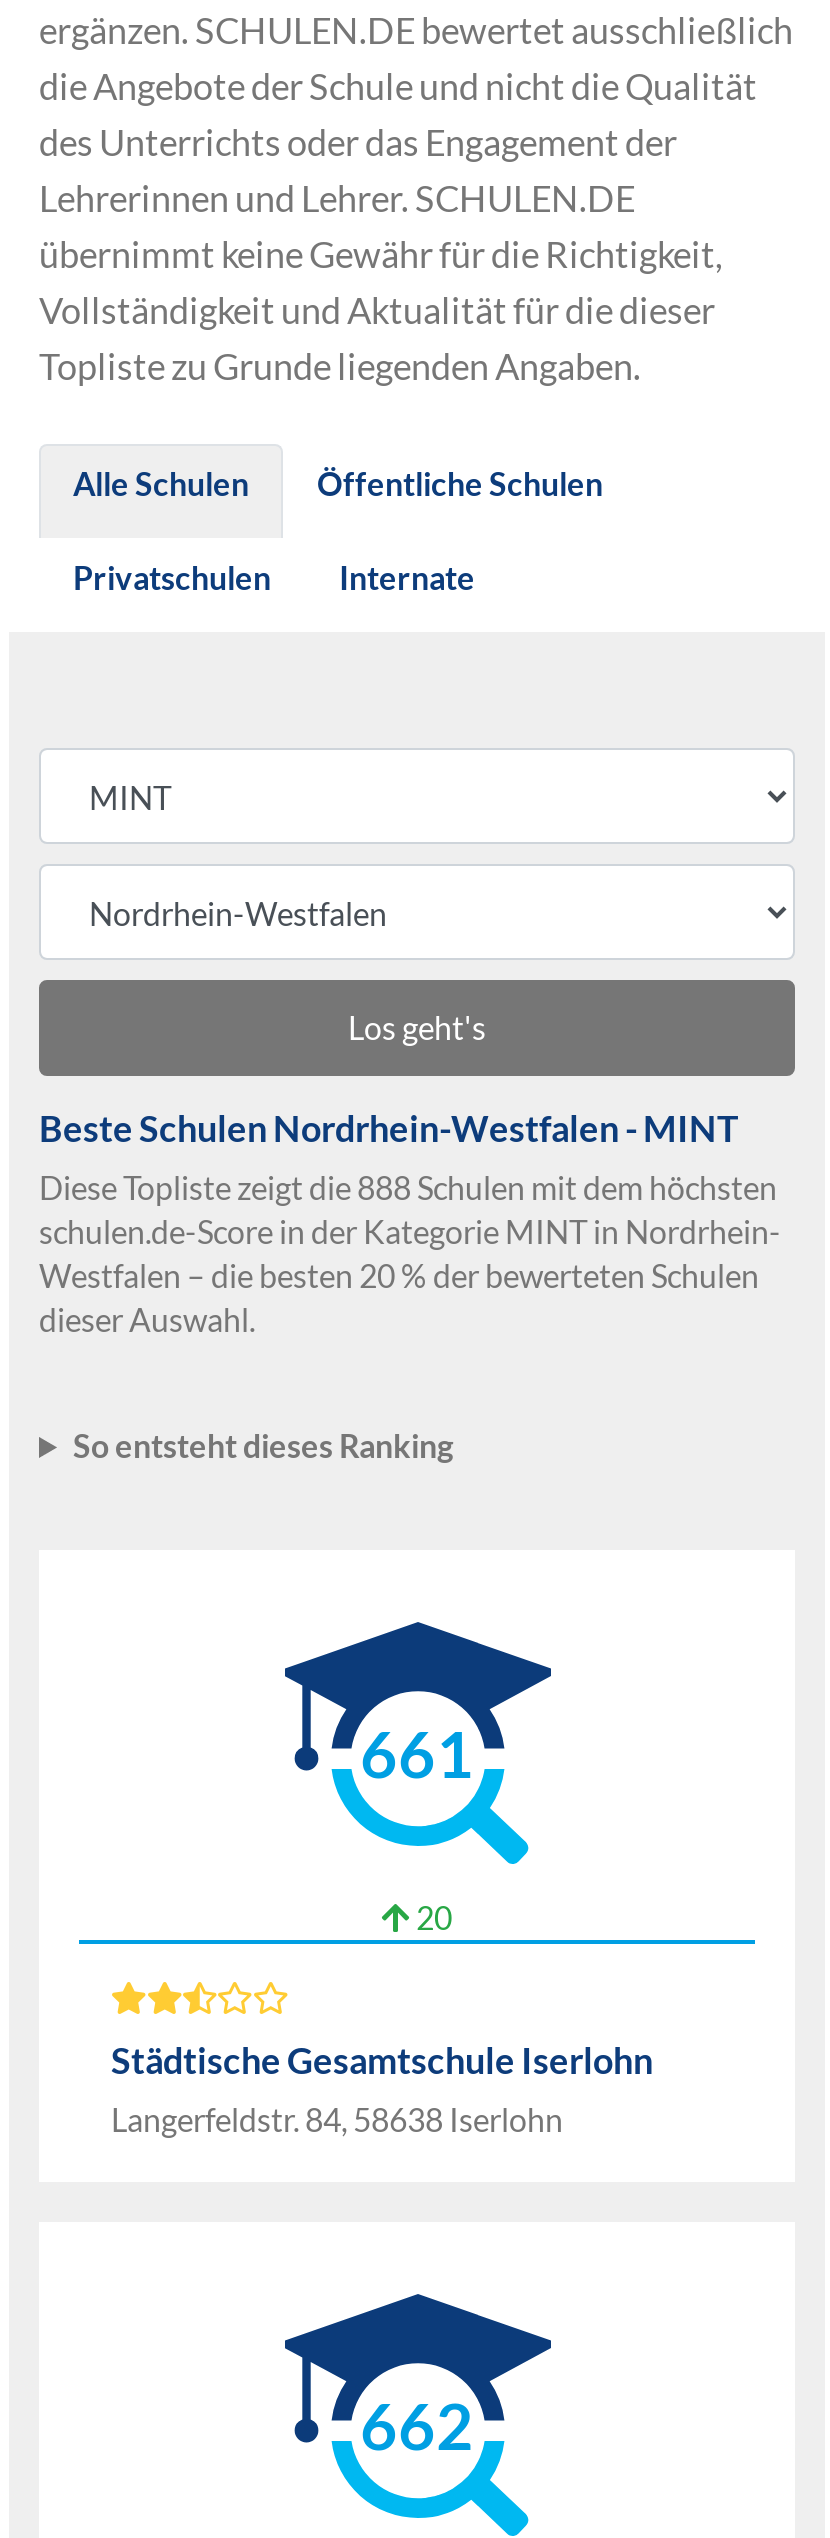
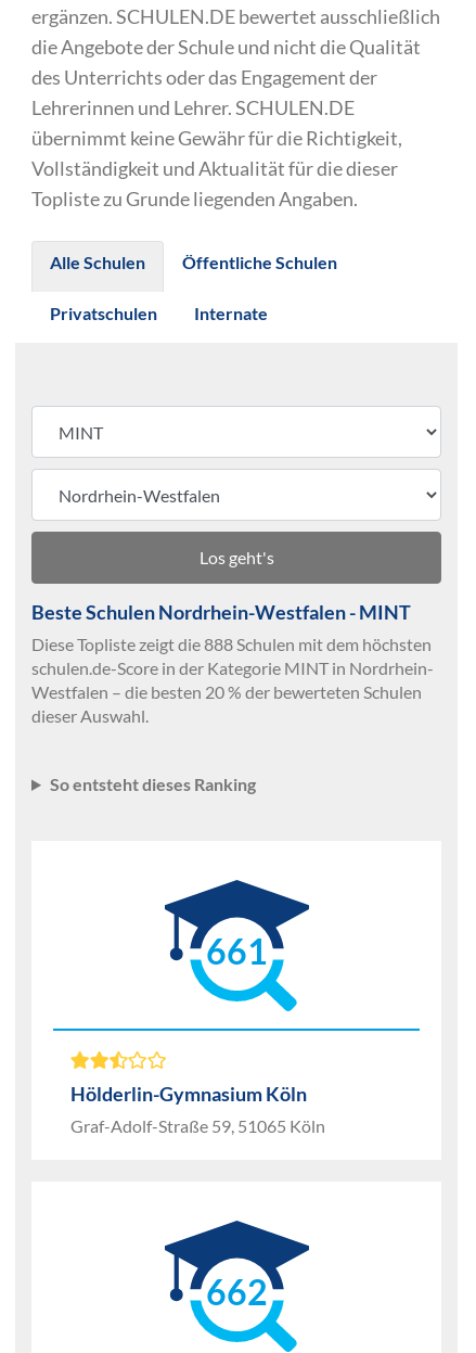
- 20
- Städtische Gesamtschule Iserlohn
- Langerfeldstr. 84, 58638 Iserlohn
+ Hölderlin-Gymnasium Köln
+ Graf-Adolf-Straße 59, 51065 Köln
